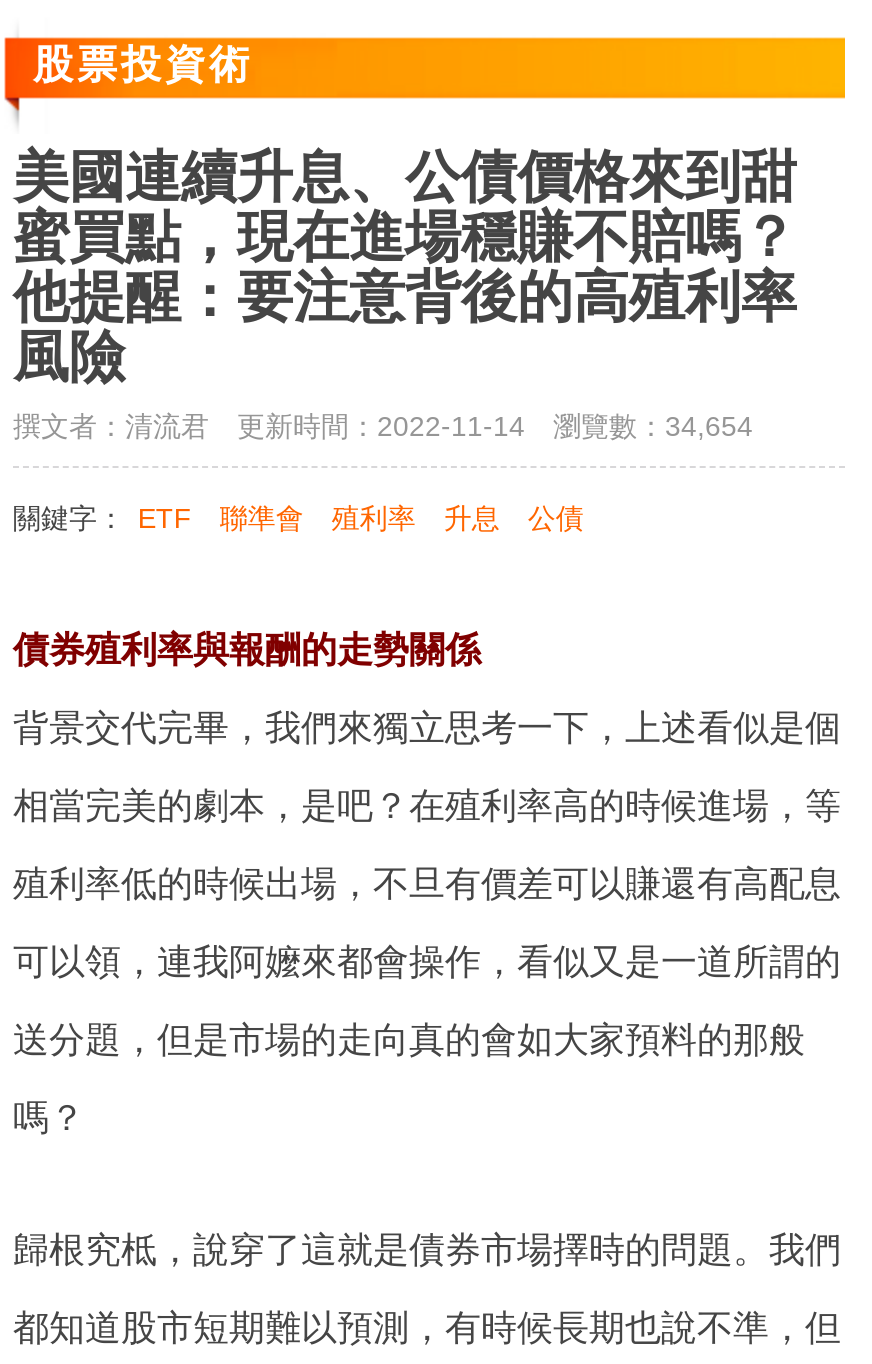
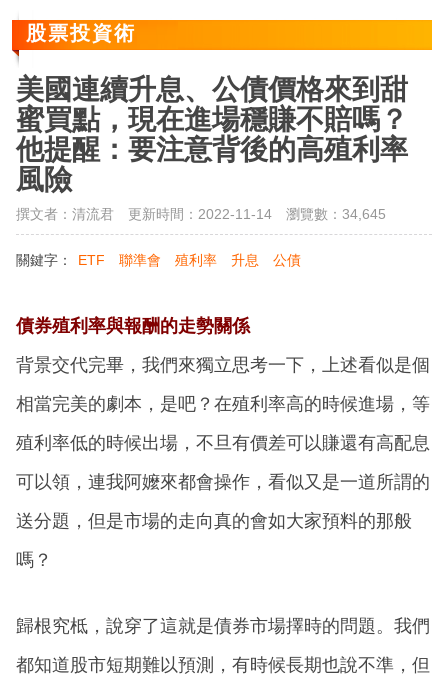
- 撰文者：清流君 更新時間：2022-11-14 瀏覽數：34,654
+ 撰文者：清流君 更新時間：2022-11-14 瀏覽數：34,645
